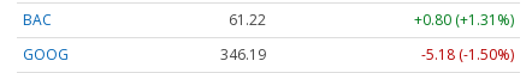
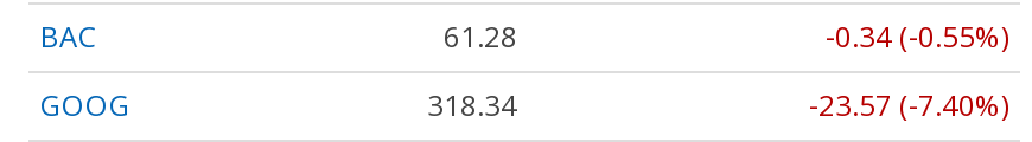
- 61.22
+ 61.28

- +0.80 (+1.31%)
+ -0.34 (-0.55%)

- 346.19
+ 318.34

- -5.18 (-1.50%)
+ -23.57 (-7.40%)
